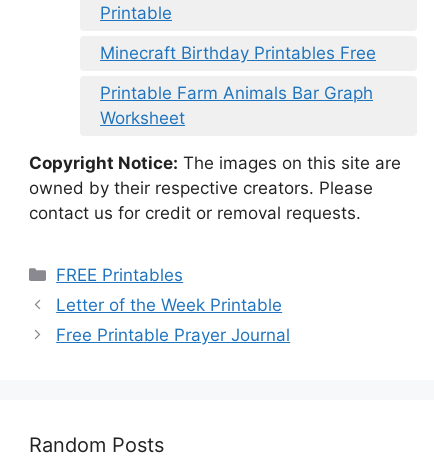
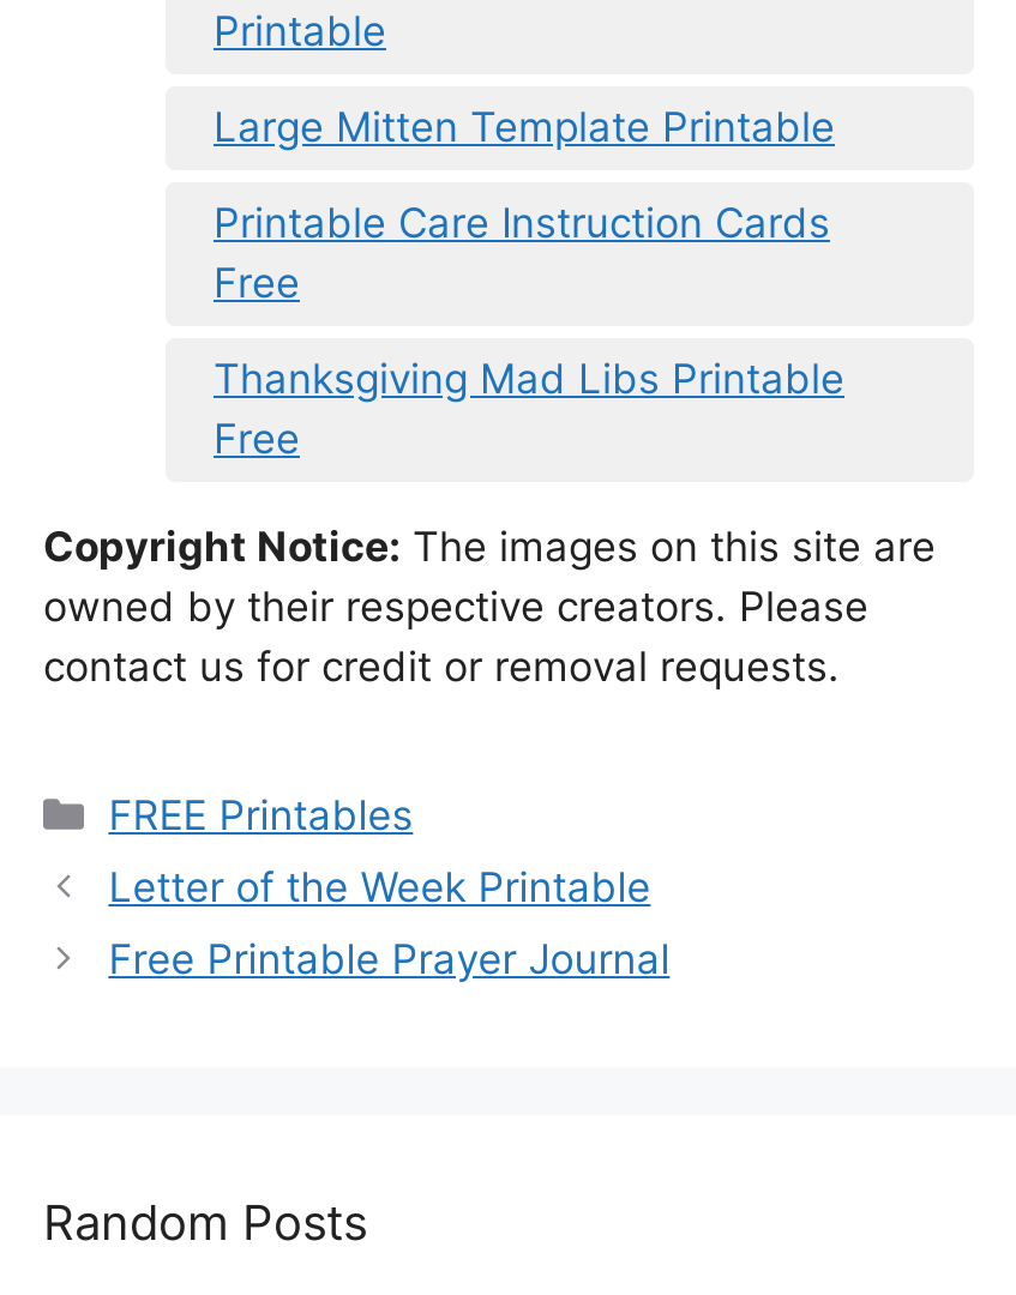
- Minecraft Birthday Printables Free
- Printable Farm Animals Bar Graph
- Worksheet
+ Large Mitten Template Printable
+ Printable Care Instruction Cards
+ Free
+ Thanksgiving Mad Libs Printable
+ Free
